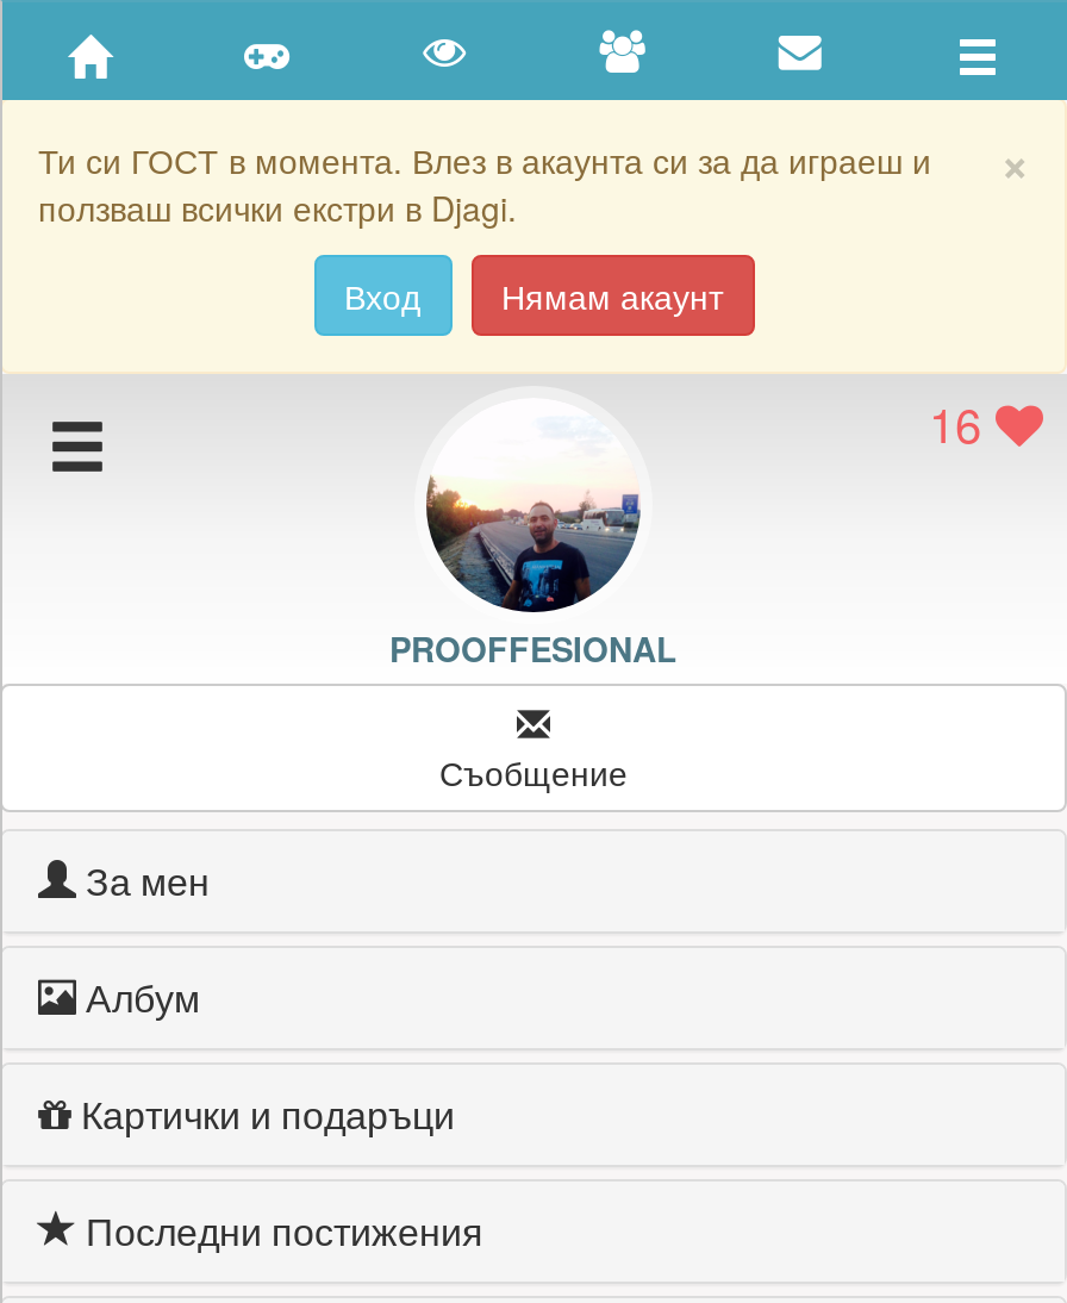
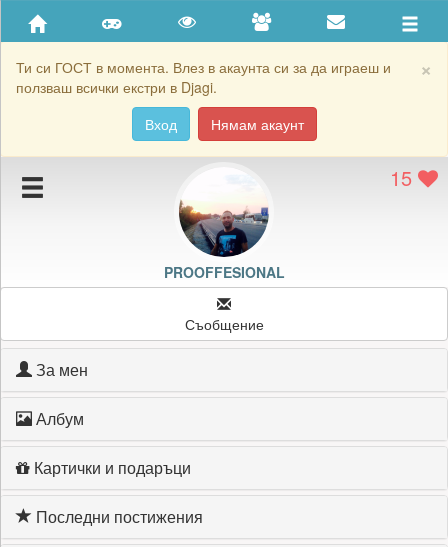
- 16
+ 15
